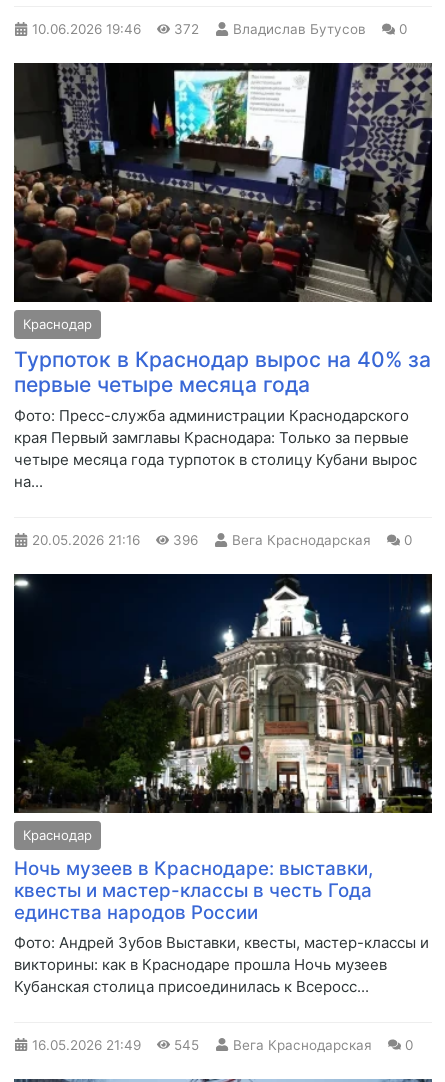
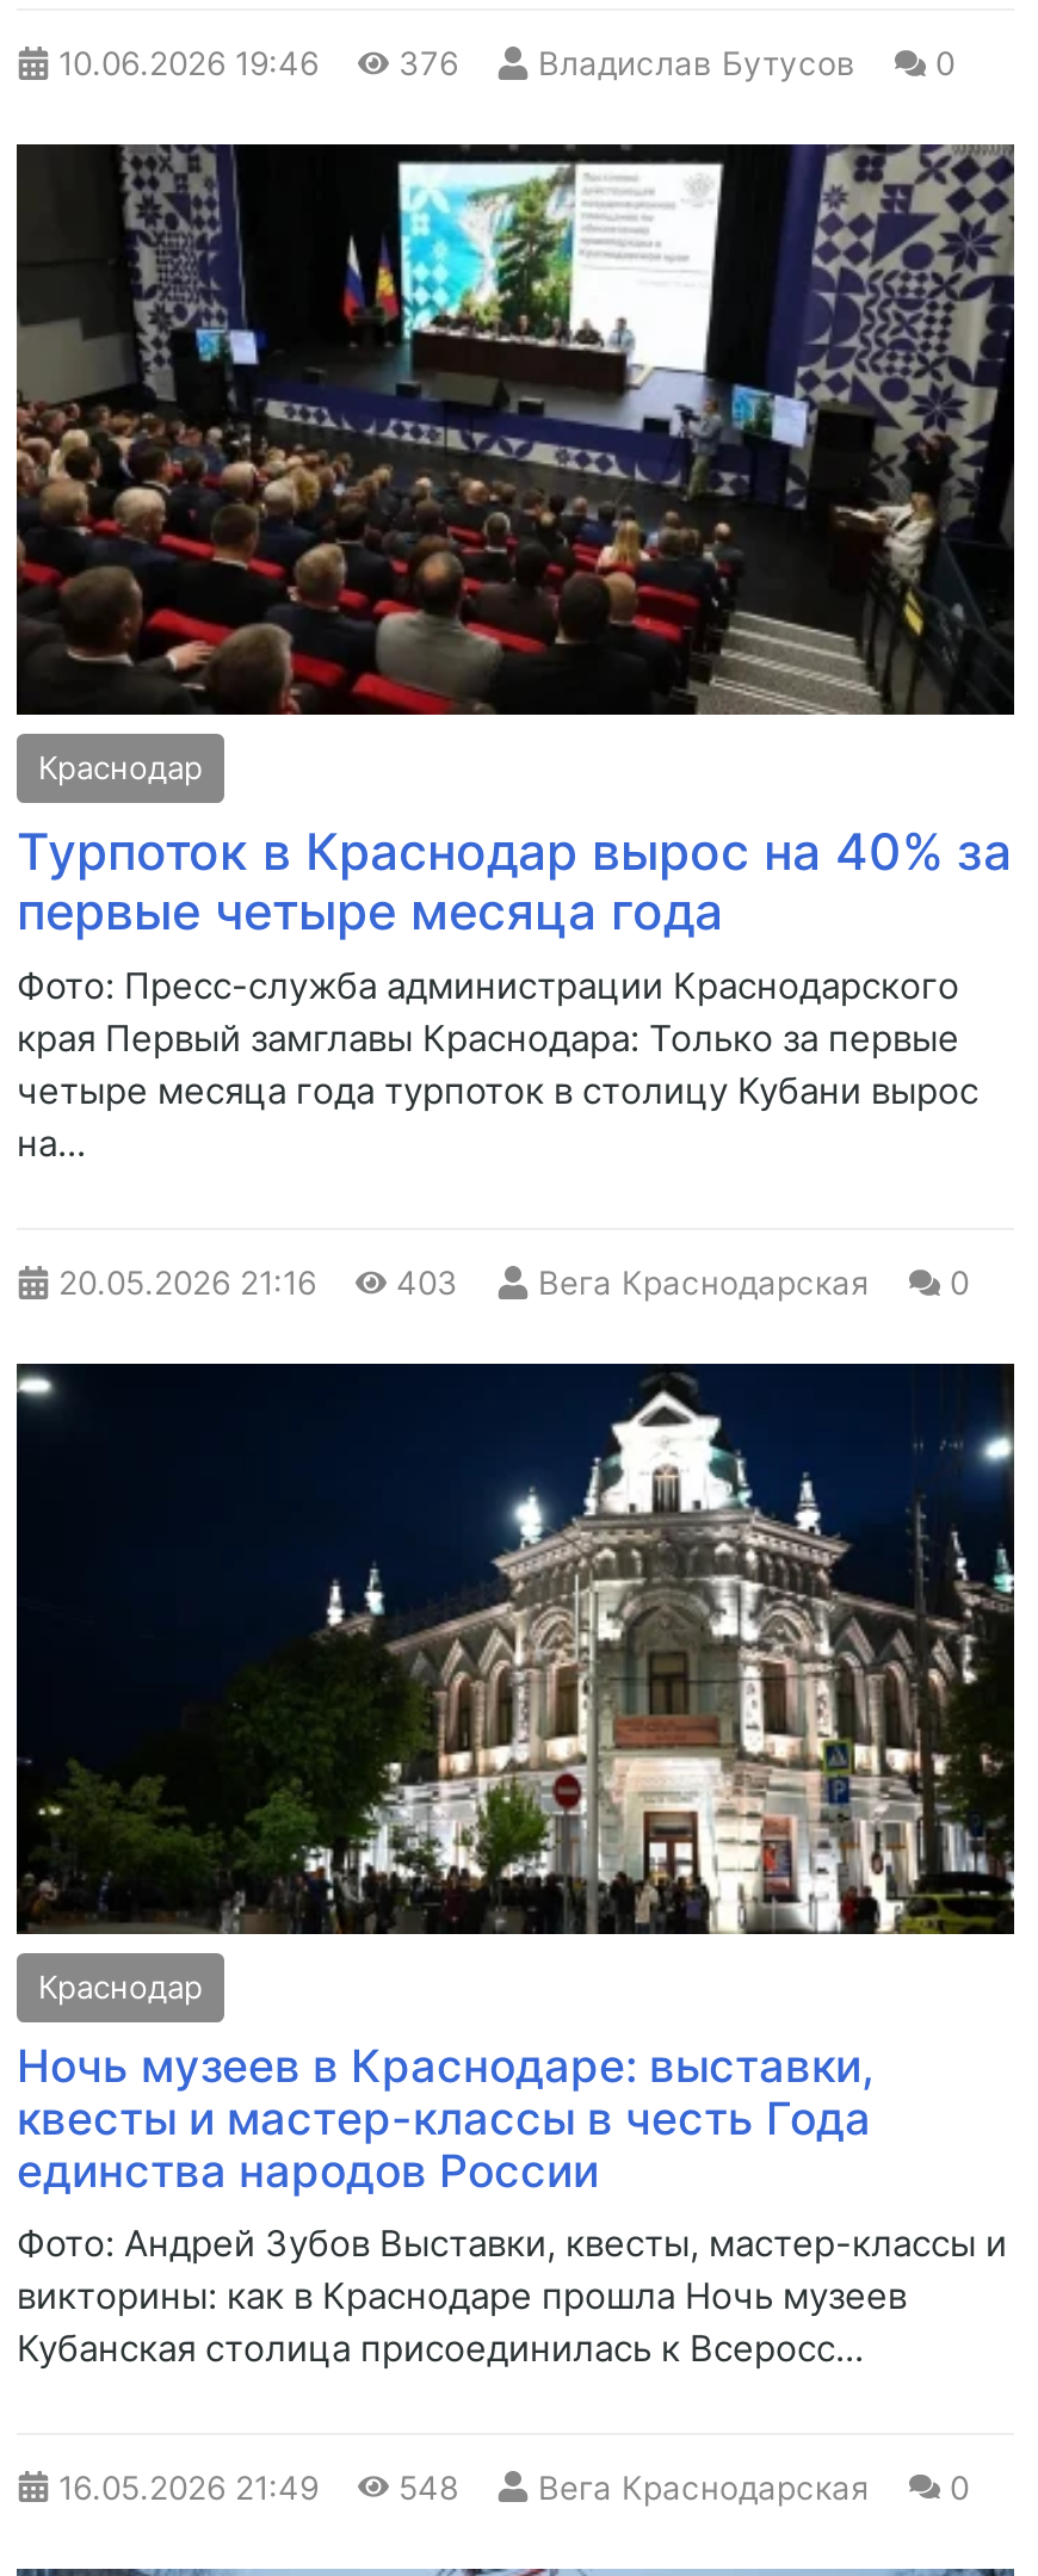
- 10.06.2026 19:46 372
+ 10.06.2026 19:46 376

- 20.05.2026 21:16 396
+ 20.05.2026 21:16 403

- 16.05.2026 21:49 545
+ 16.05.2026 21:49 548
